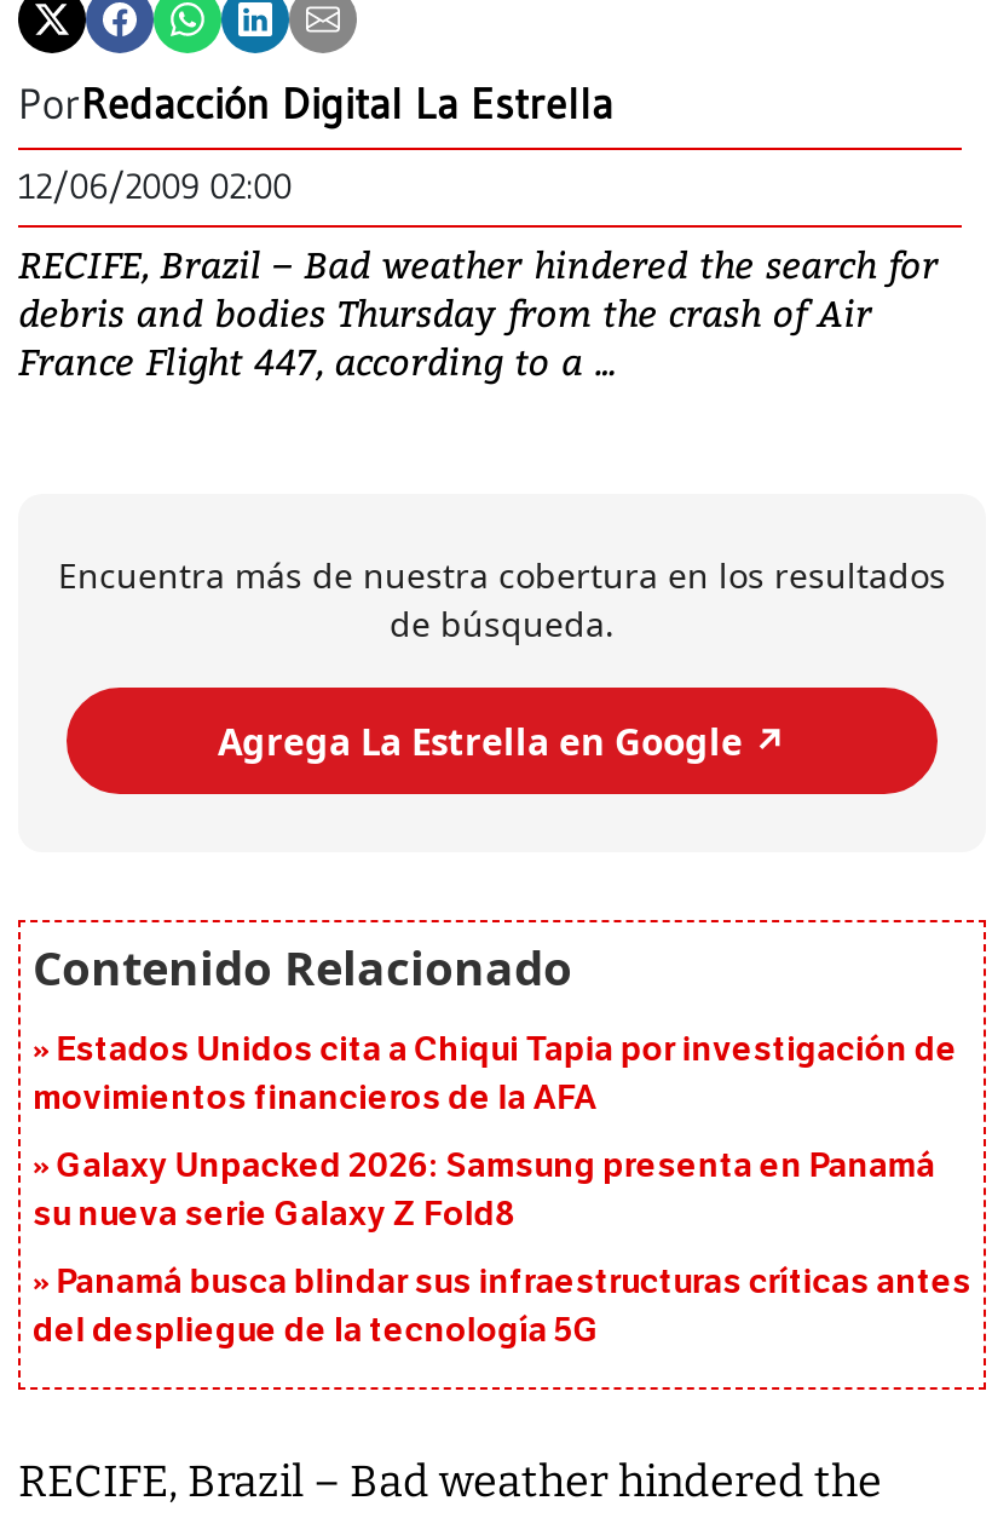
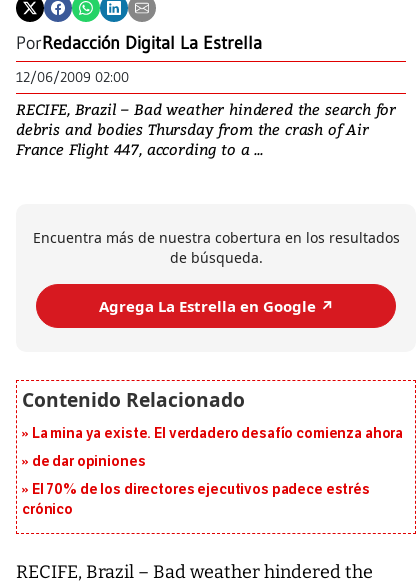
- Estados Unidos cita a Chiqui Tapia por investigación de
- movimientos financieros de la AFA
+ La mina ya existe. El verdadero desafío comienza ahora

- Galaxy Unpacked 2026: Samsung presenta en Panamá
- su nueva serie Galaxy Z Fold8
+ de dar opiniones

- Panamá busca blindar sus infraestructuras críticas antes
- del despliegue de la tecnología 5G
+ El 70% de los directores ejecutivos padece estrés
+ crónico
